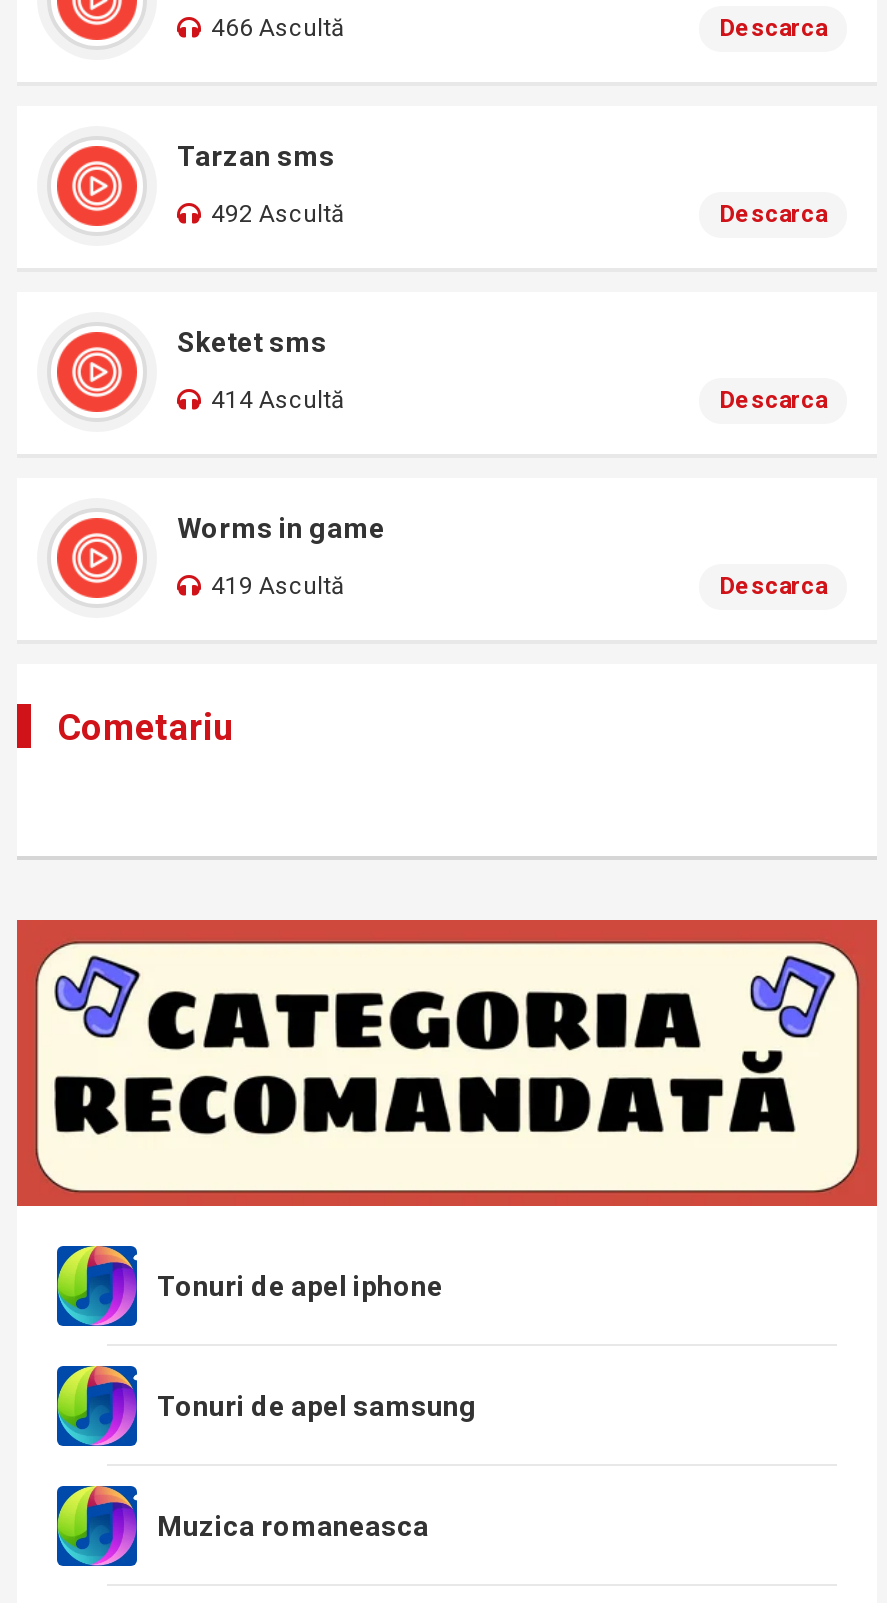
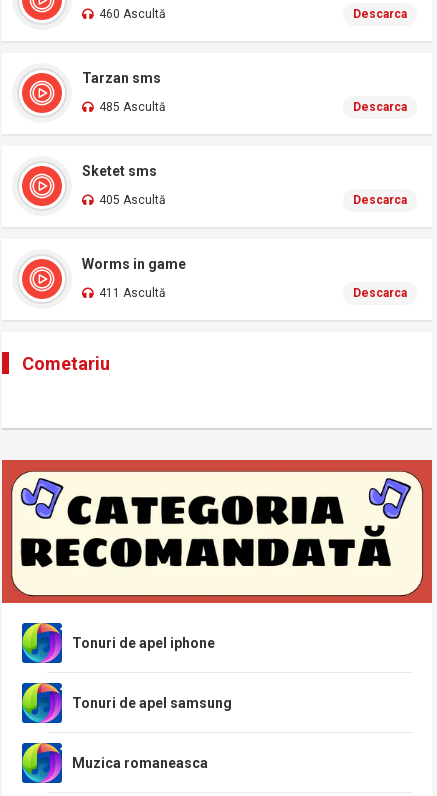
- 466 Ascultă
+ 460 Ascultă

- 492 Ascultă
+ 485 Ascultă

- 414 Ascultă
+ 405 Ascultă

- 419 Ascultă
+ 411 Ascultă
